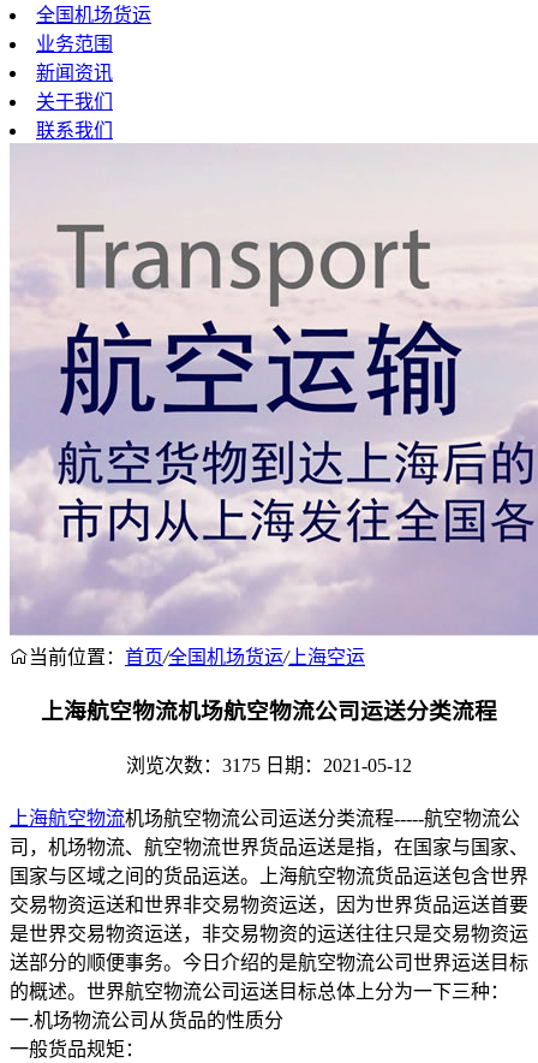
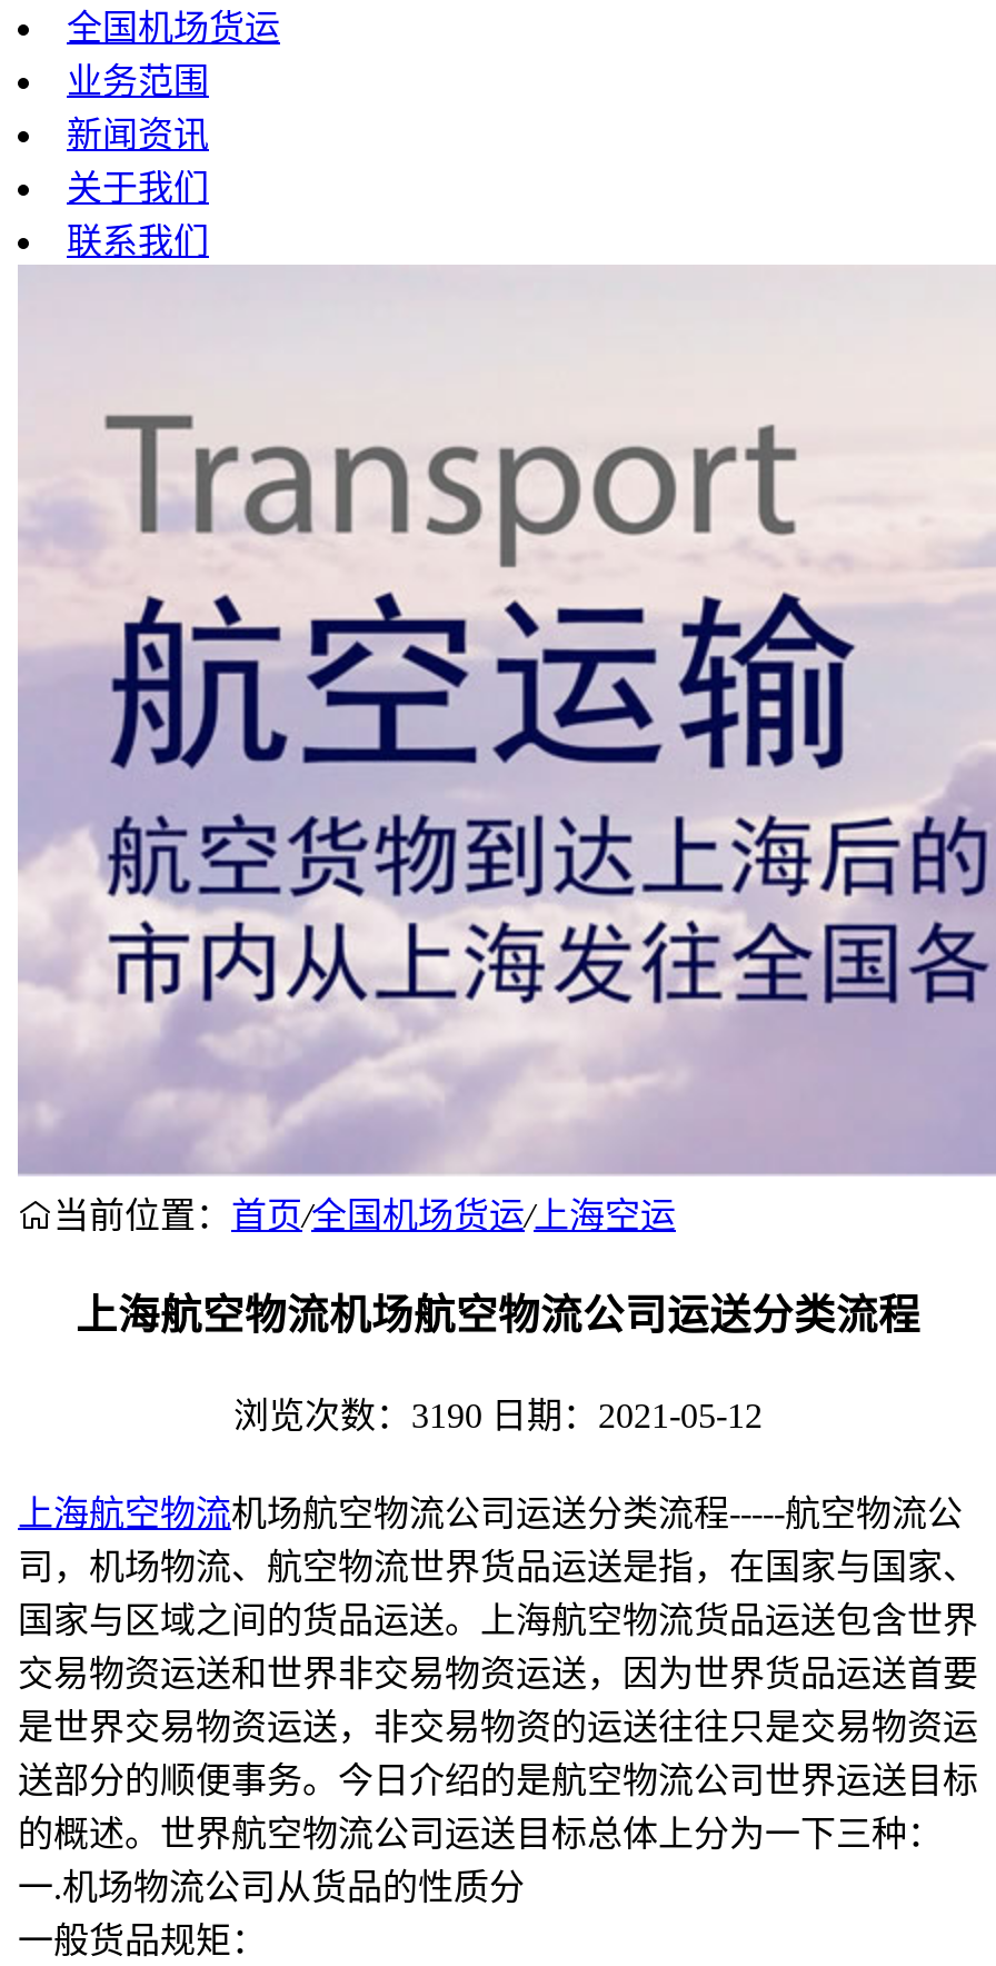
- 浏览次数：3175 日期：2021-05-12
+ 浏览次数：3190 日期：2021-05-12
